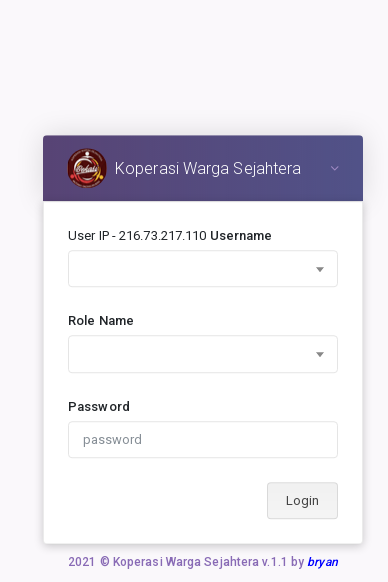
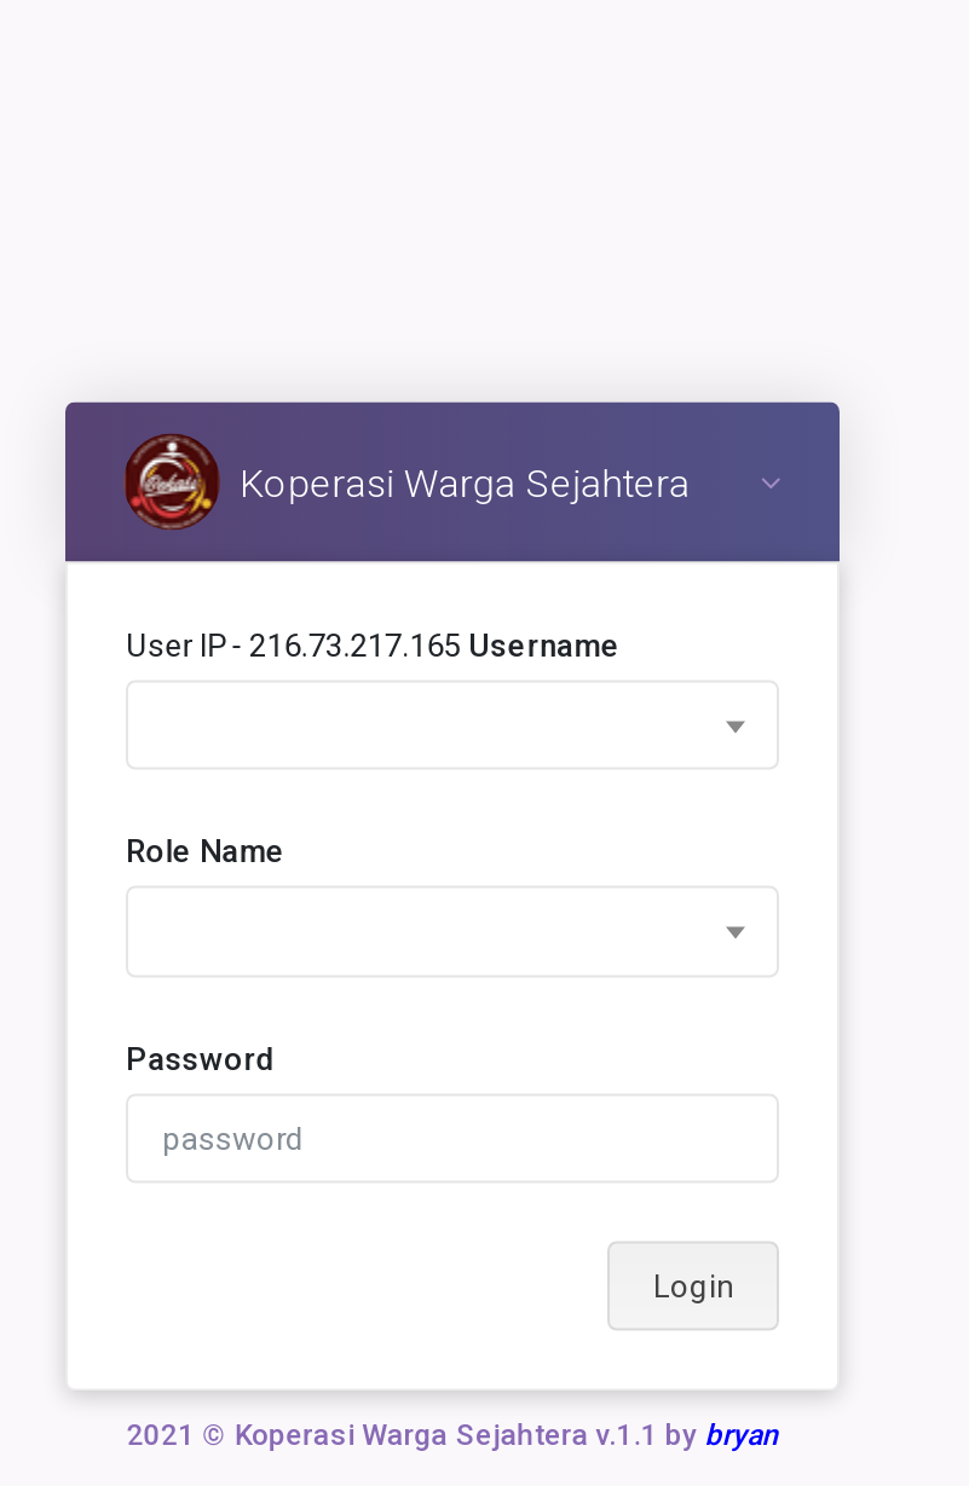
- User IP - 216.73.217.110 Username
+ User IP - 216.73.217.165 Username
